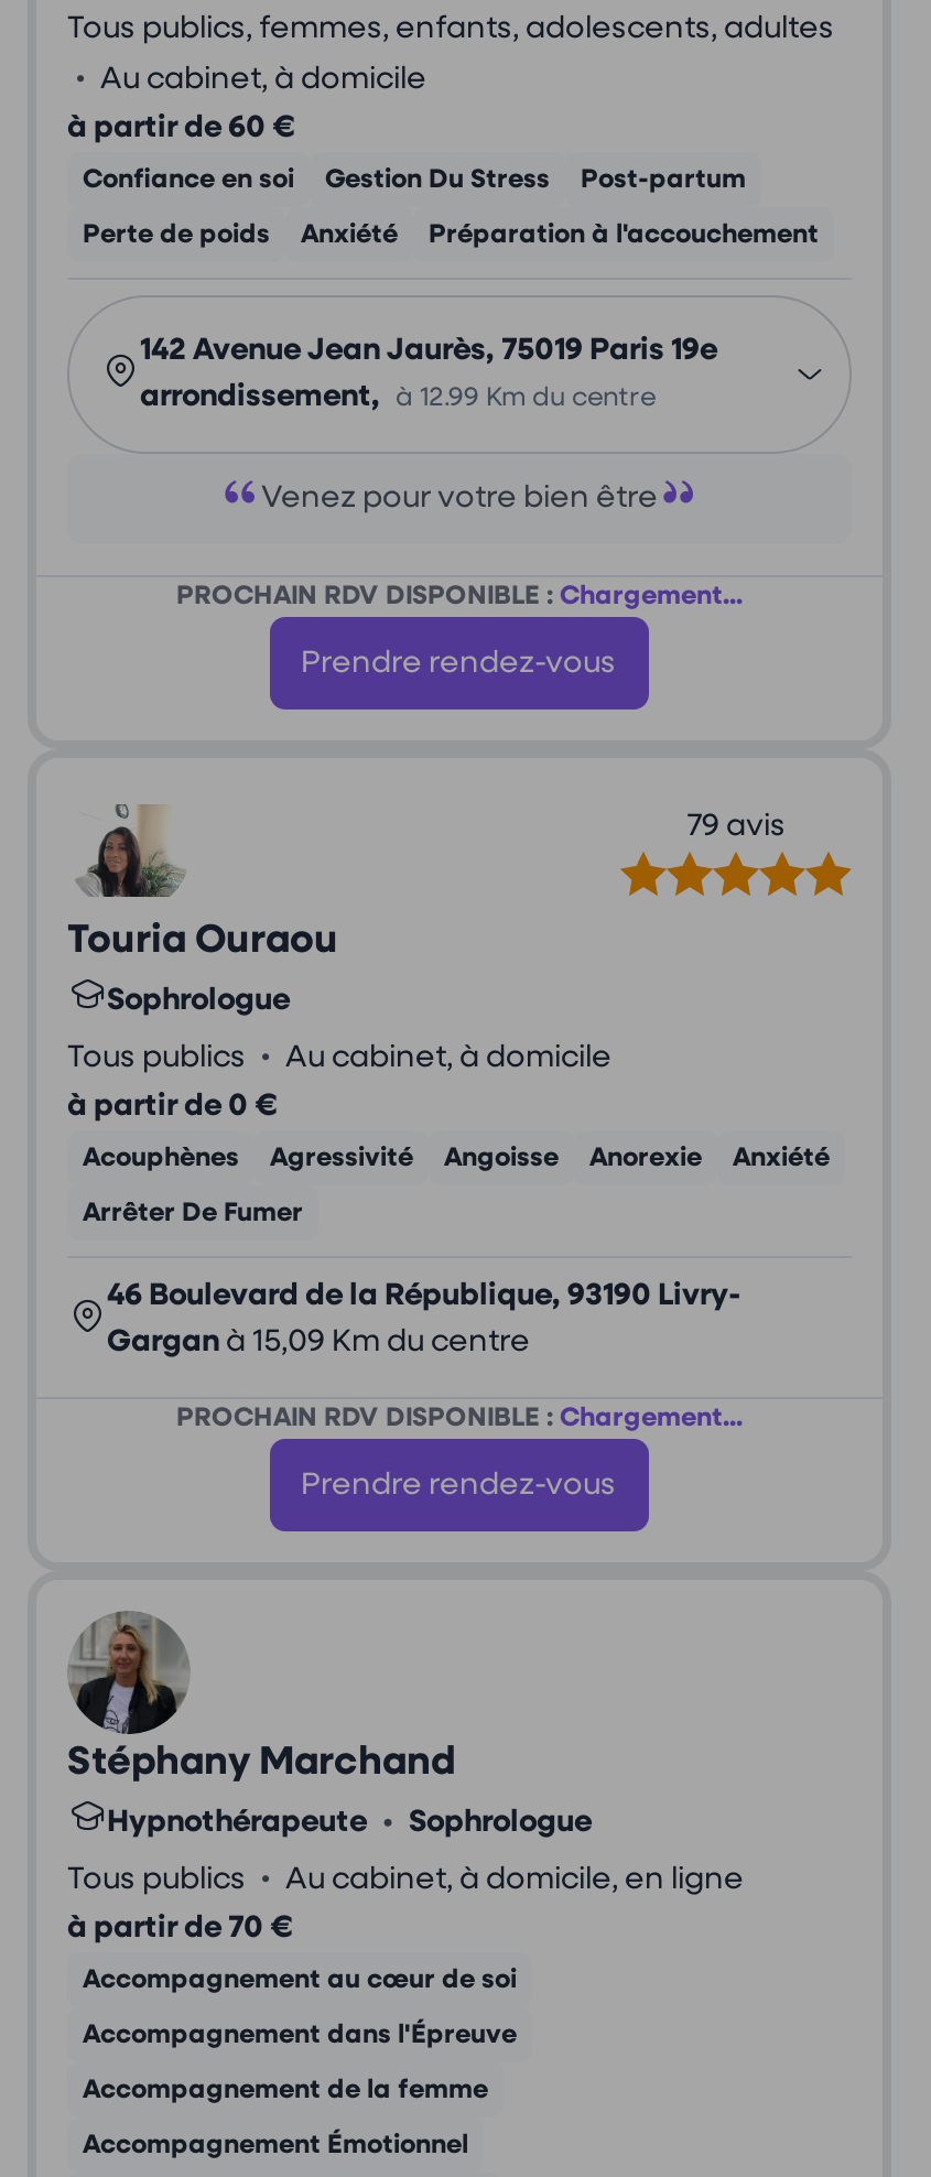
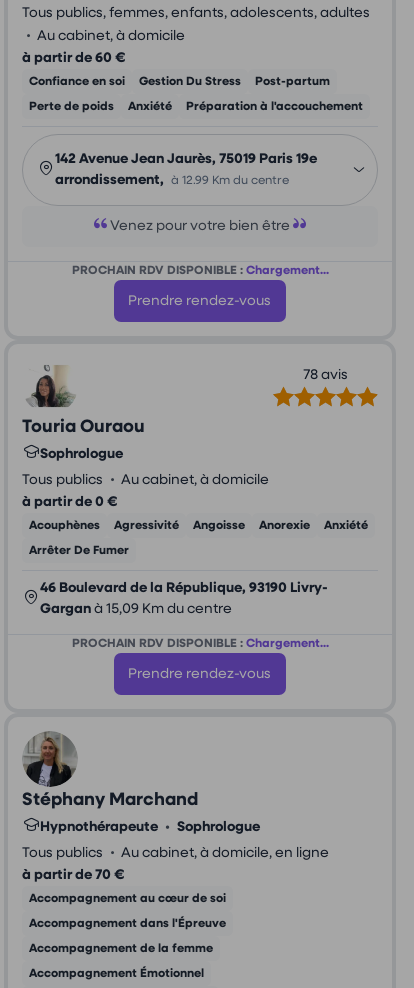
- 79 avis
+ 78 avis
